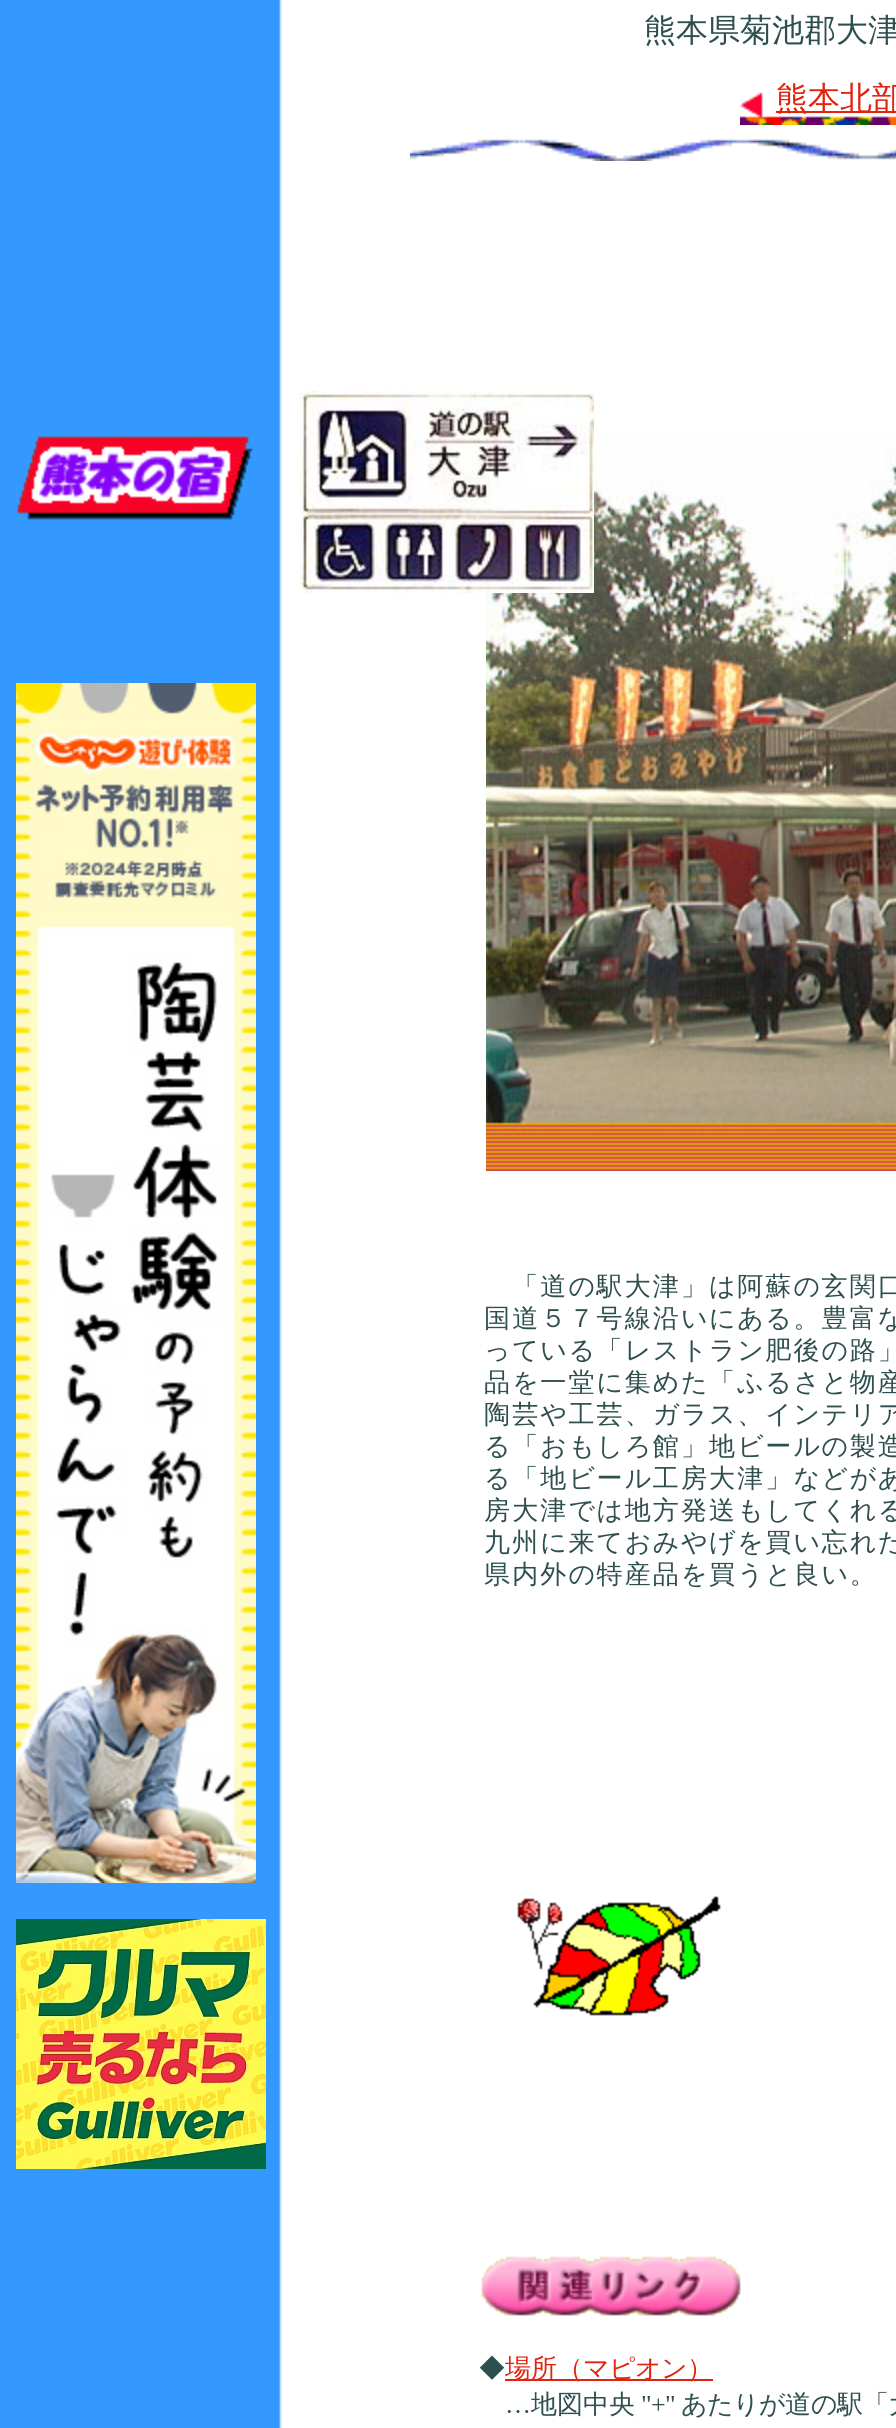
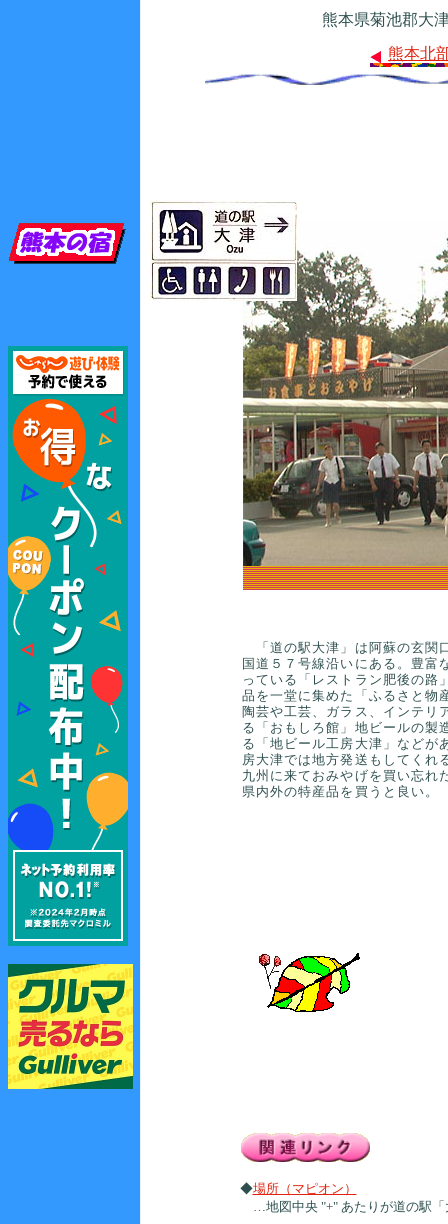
- [image]
+ [image]
